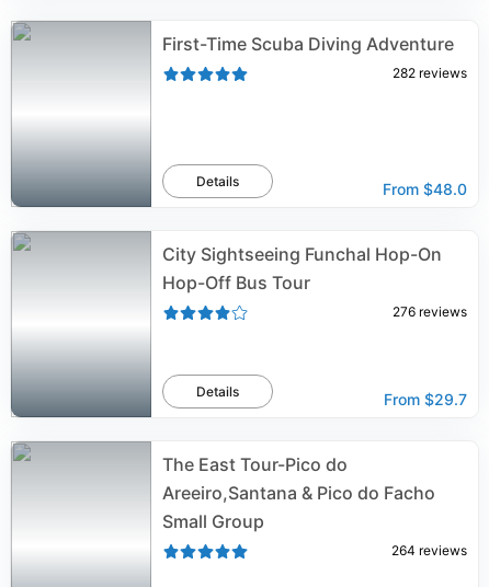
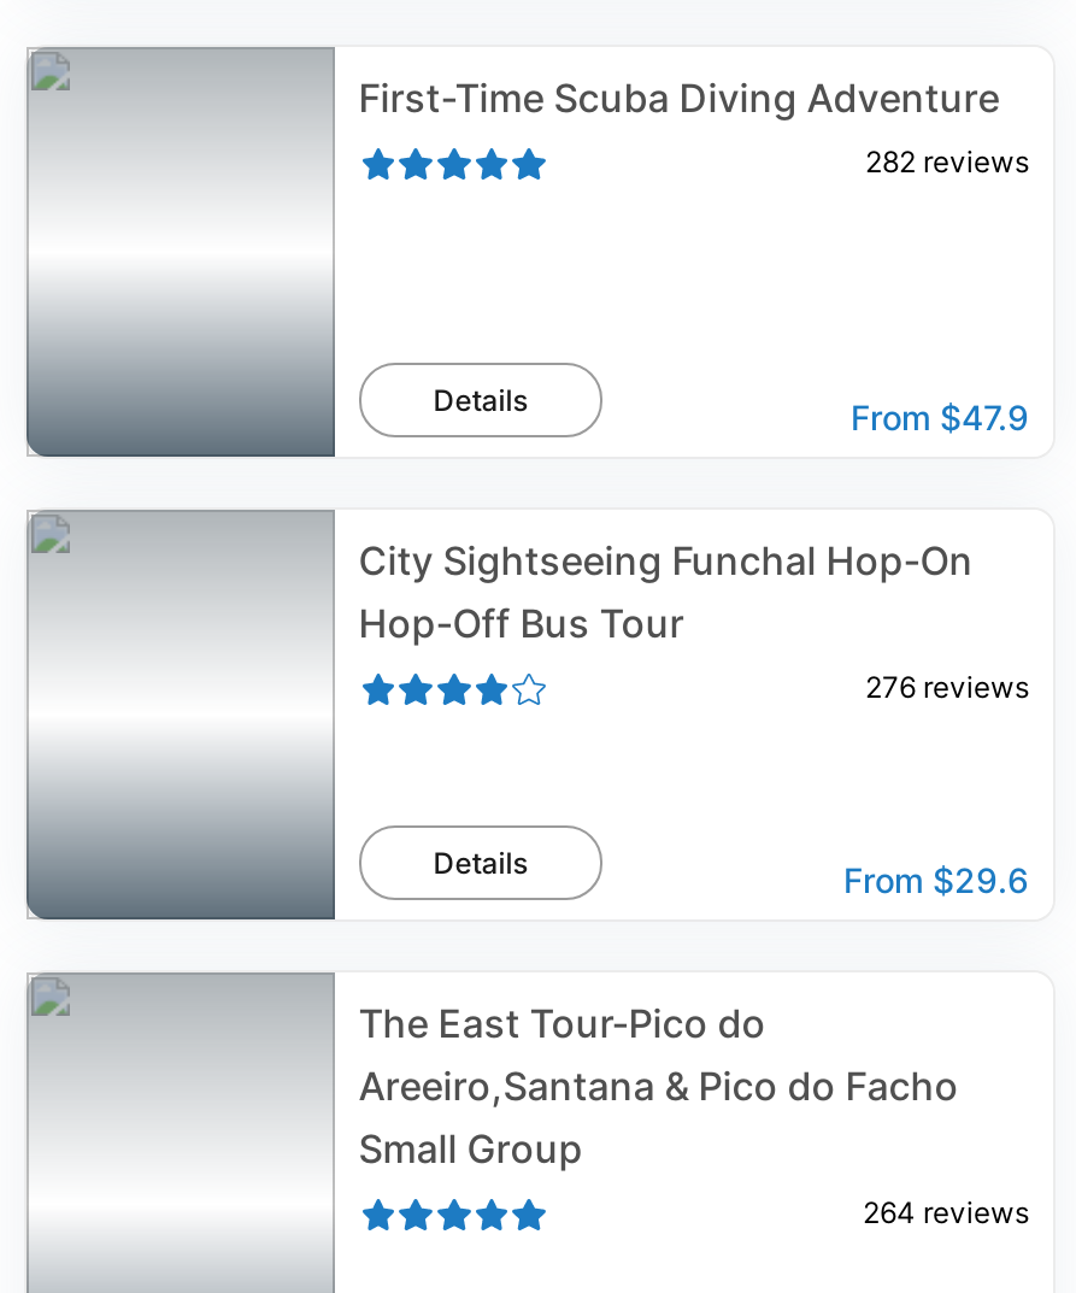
- From $48.0
+ From $47.9

- From $29.7
+ From $29.6
